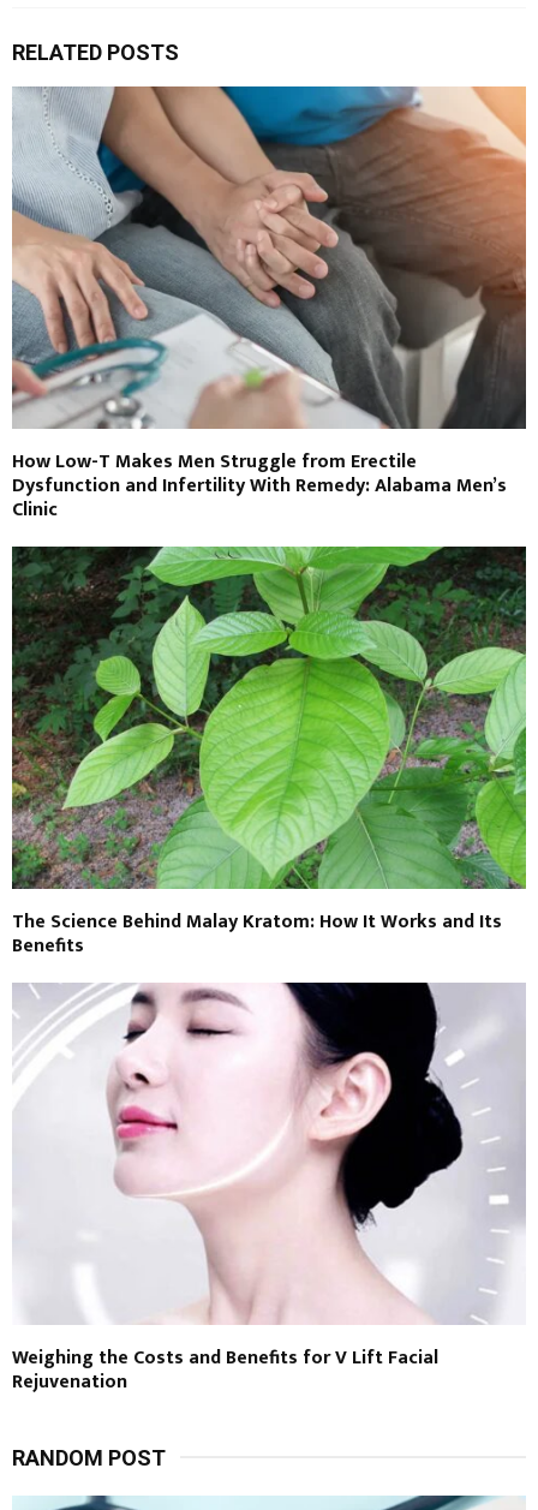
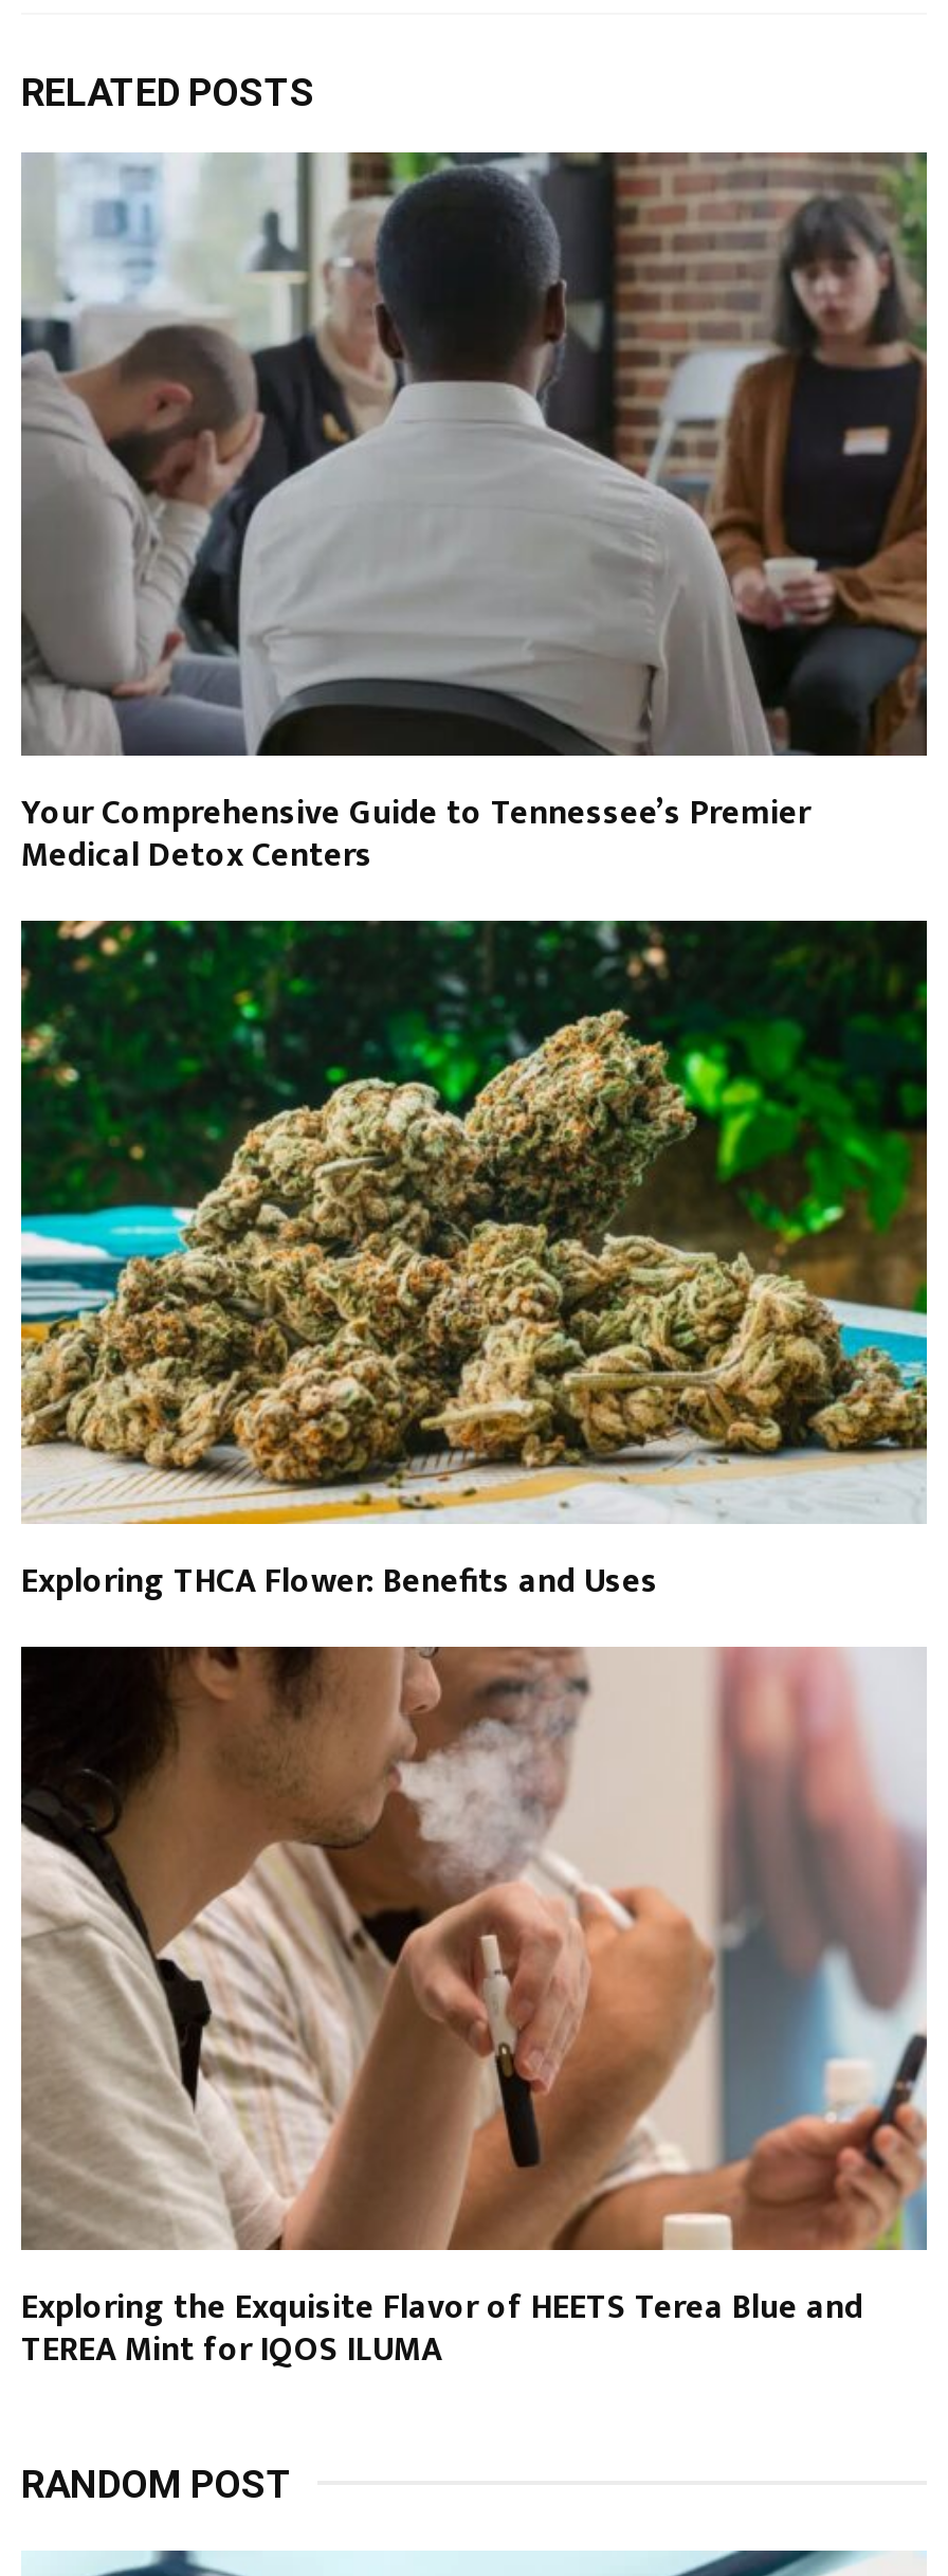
- [image]
- How Low-T Makes Men Struggle from Erectile
- Dysfunction and Infertility With Remedy: Alabama Men’s
- Clinic
+ [image]
+ Your Comprehensive Guide to Tennessee’s Premier
+ Medical Detox Centers

- [image]
- The Science Behind Malay Kratom: How It Works and Its
- Benefits
+ [image]
+ Exploring THCA Flower: Benefits and Uses

- [image]
+ [image]

- Weighing the Costs and Benefits for V Lift Facial
- Rejuvenation
+ Exploring the Exquisite Flavor of HEETS Terea Blue and
+ TEREA Mint for IQOS ILUMA
